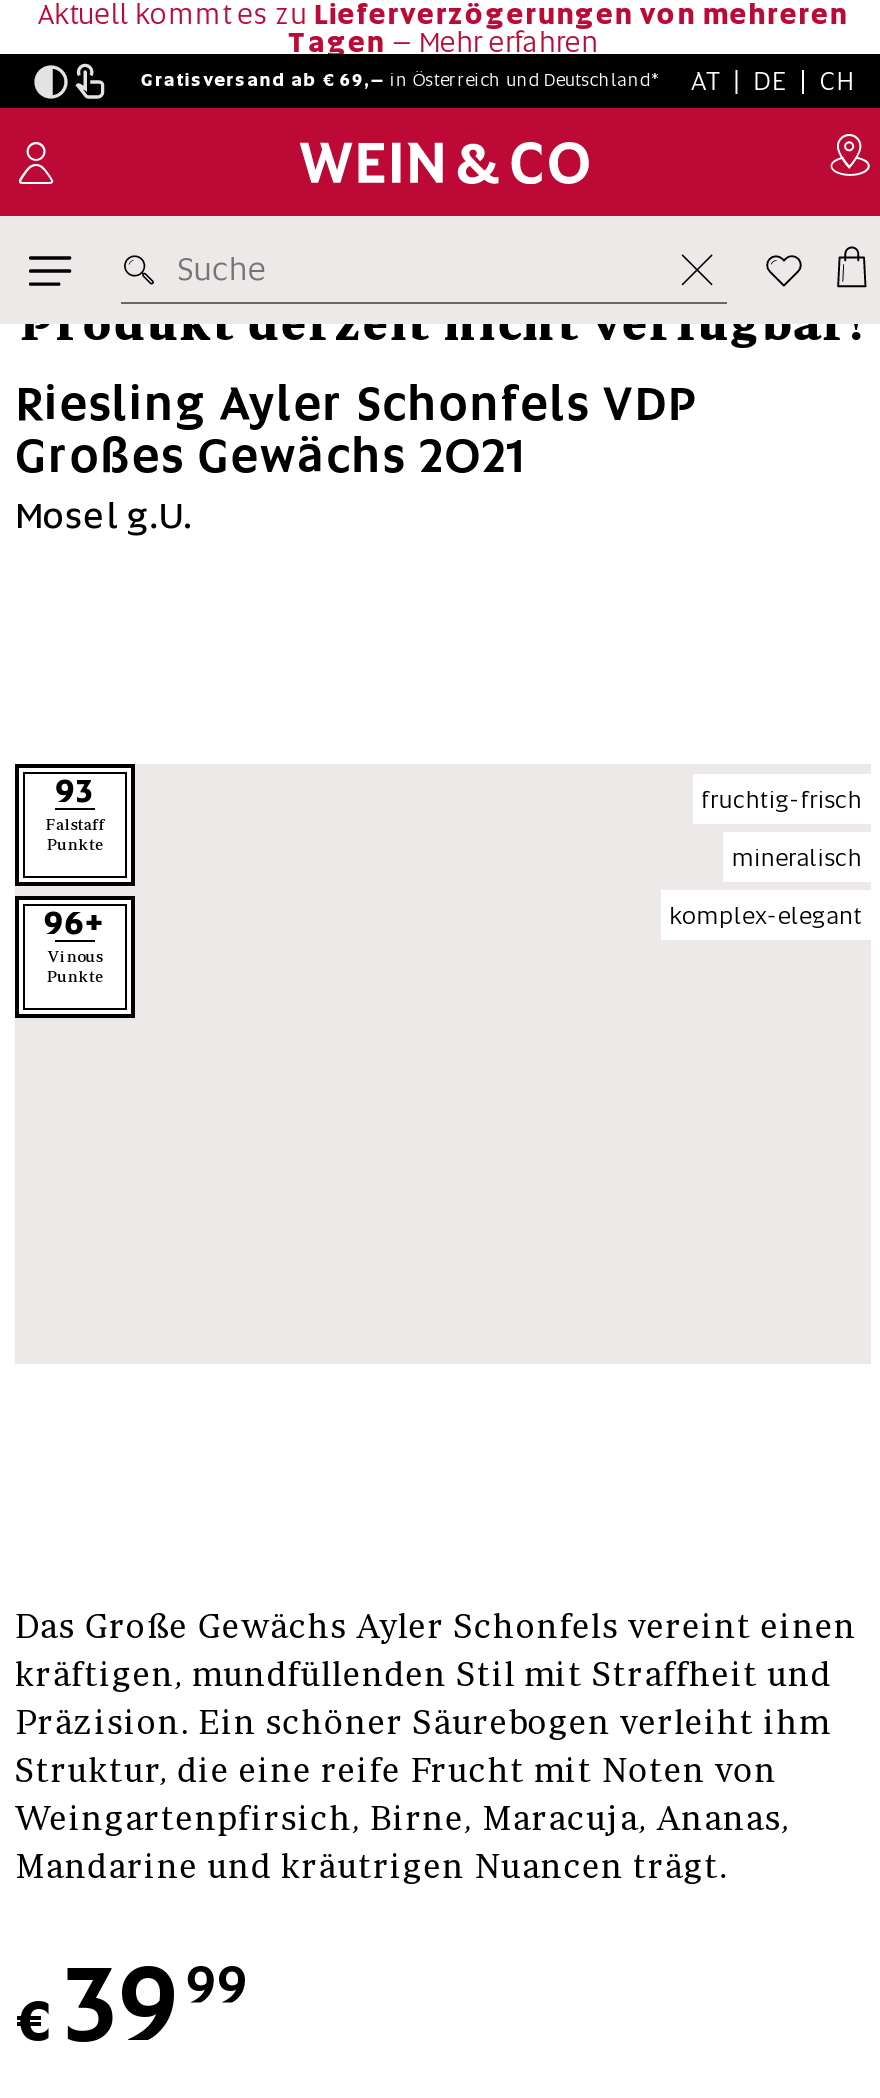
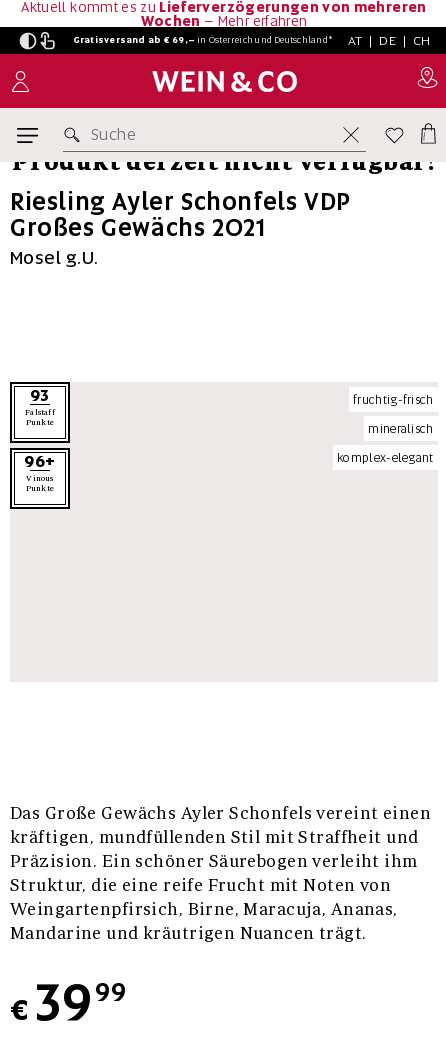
- Tagen– Mehr erfahren
+ Wochen– Mehr erfahren
